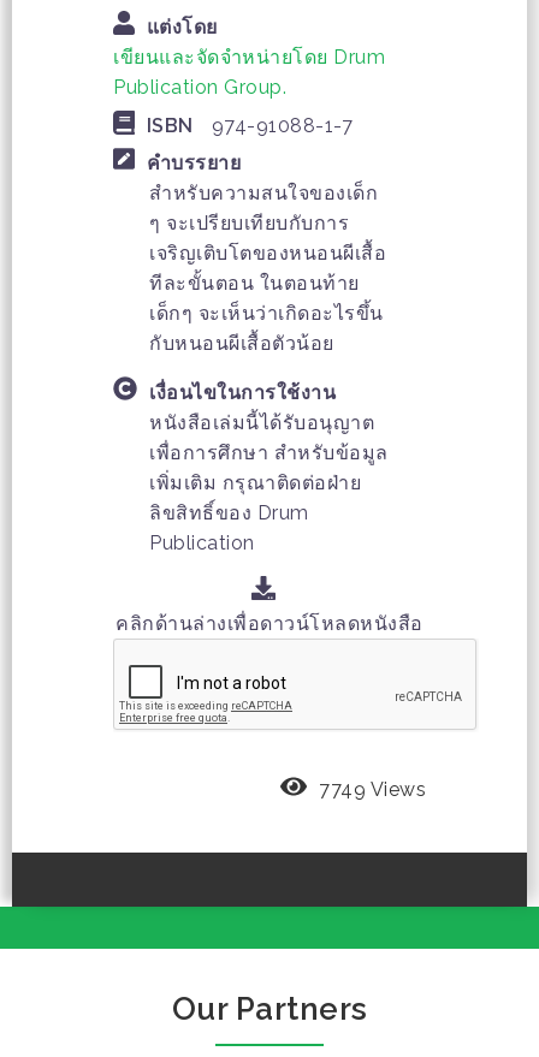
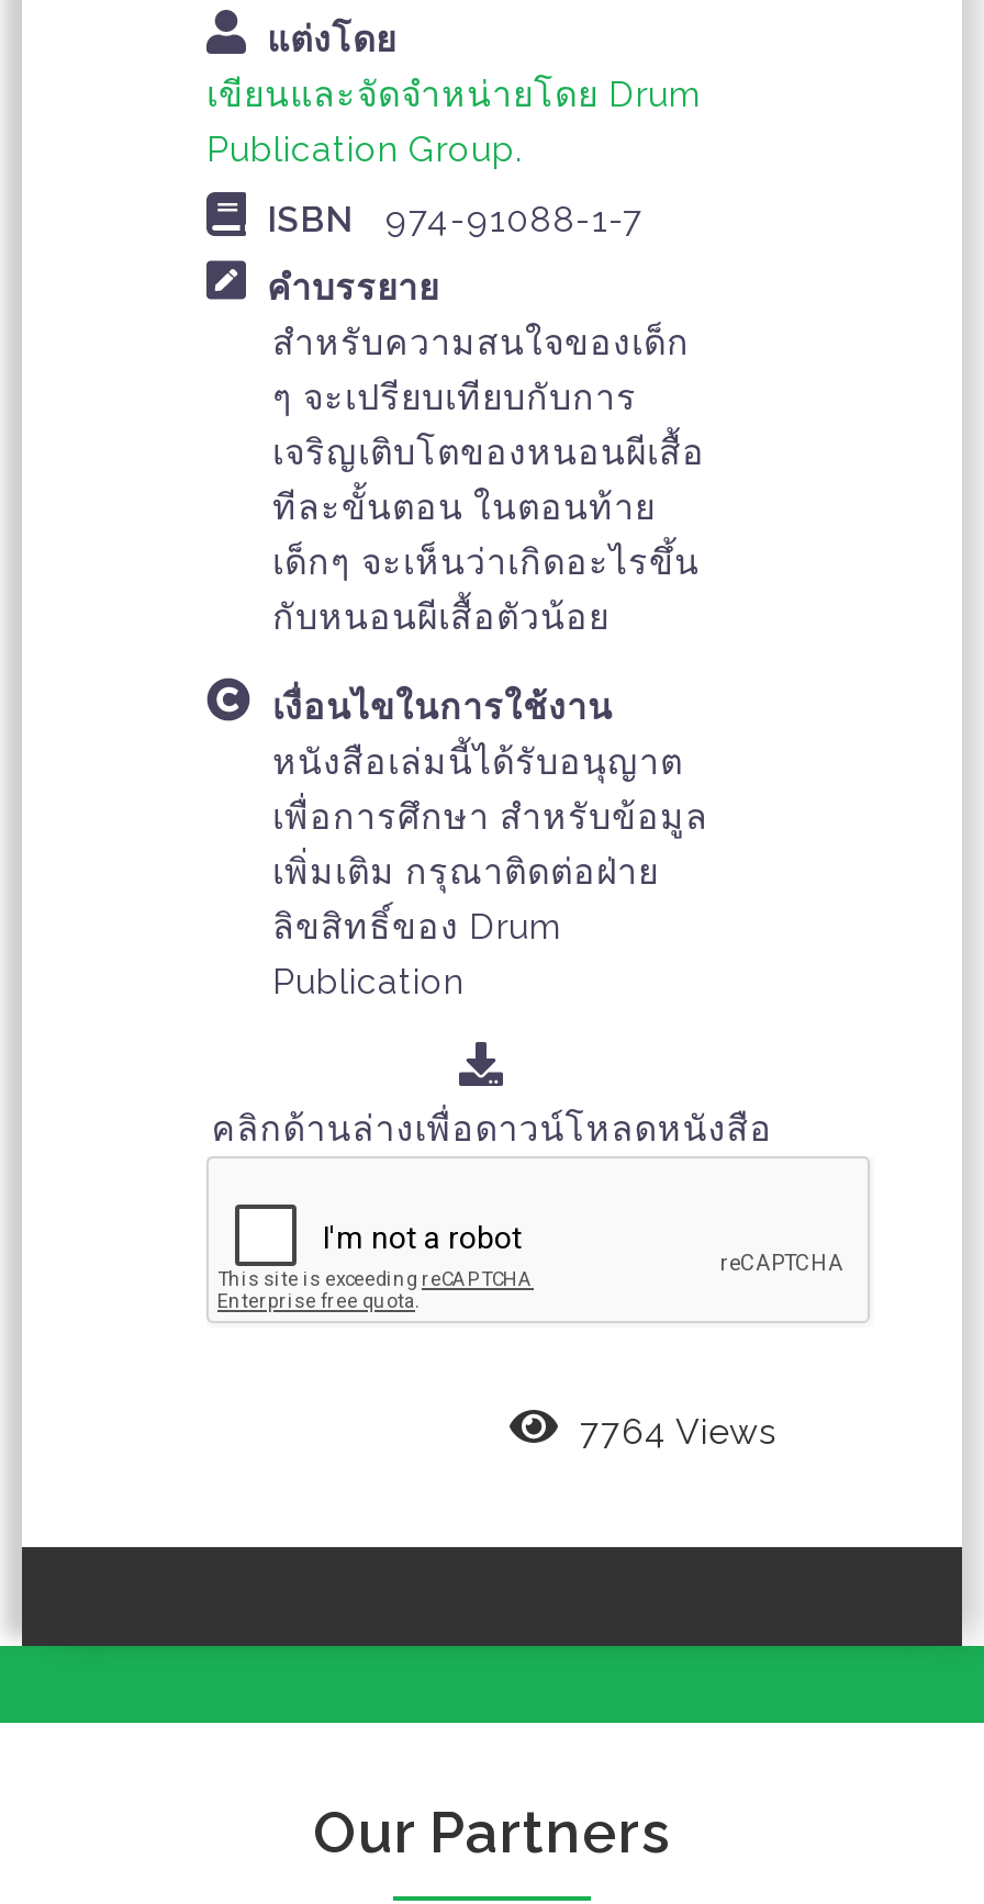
- 7749 Views
+ 7764 Views
